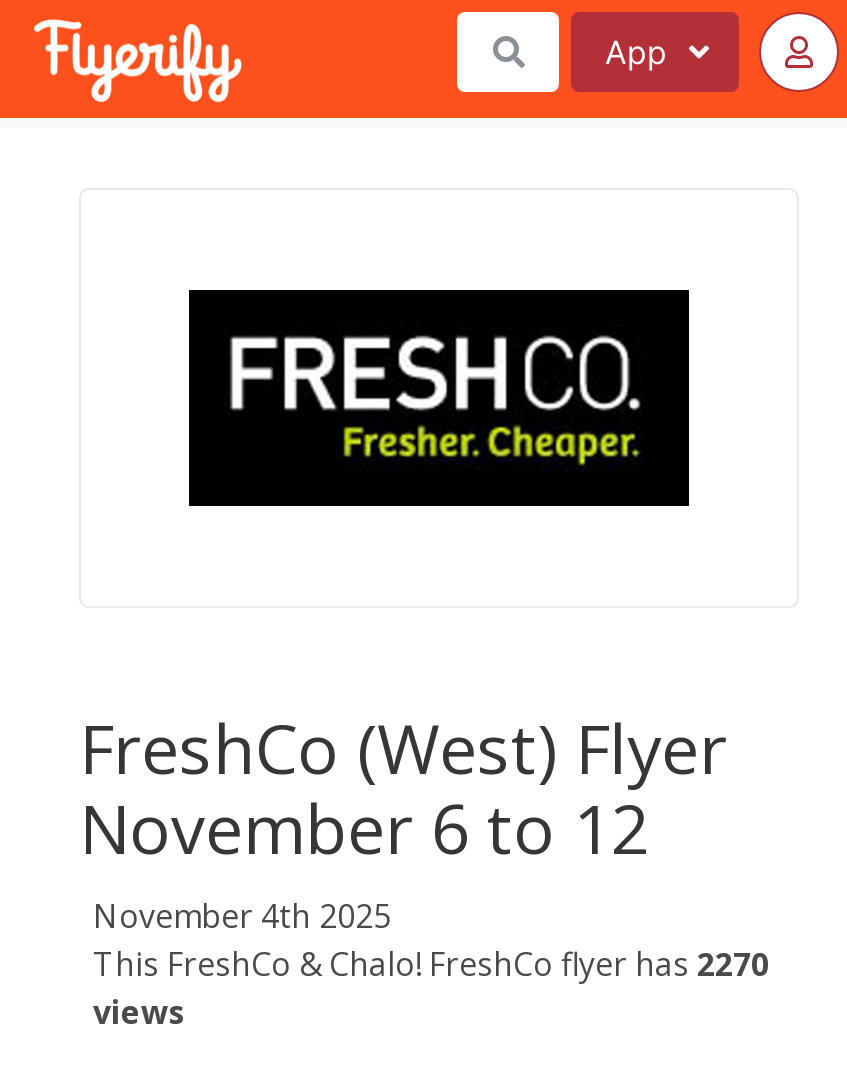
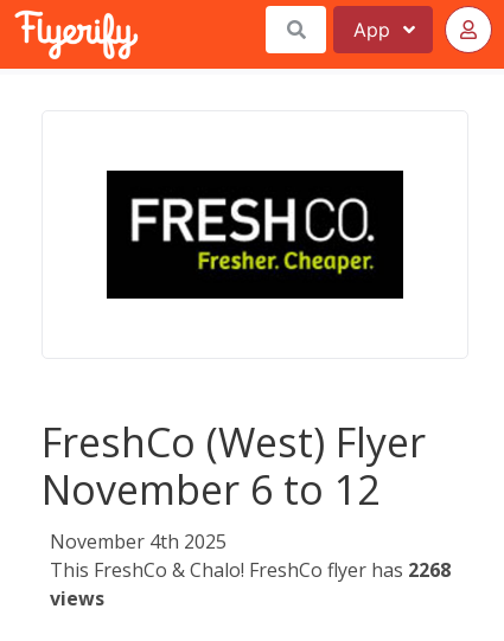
- This FreshCo & Chalo! FreshCo flyer has 2270
+ This FreshCo & Chalo! FreshCo flyer has 2268
